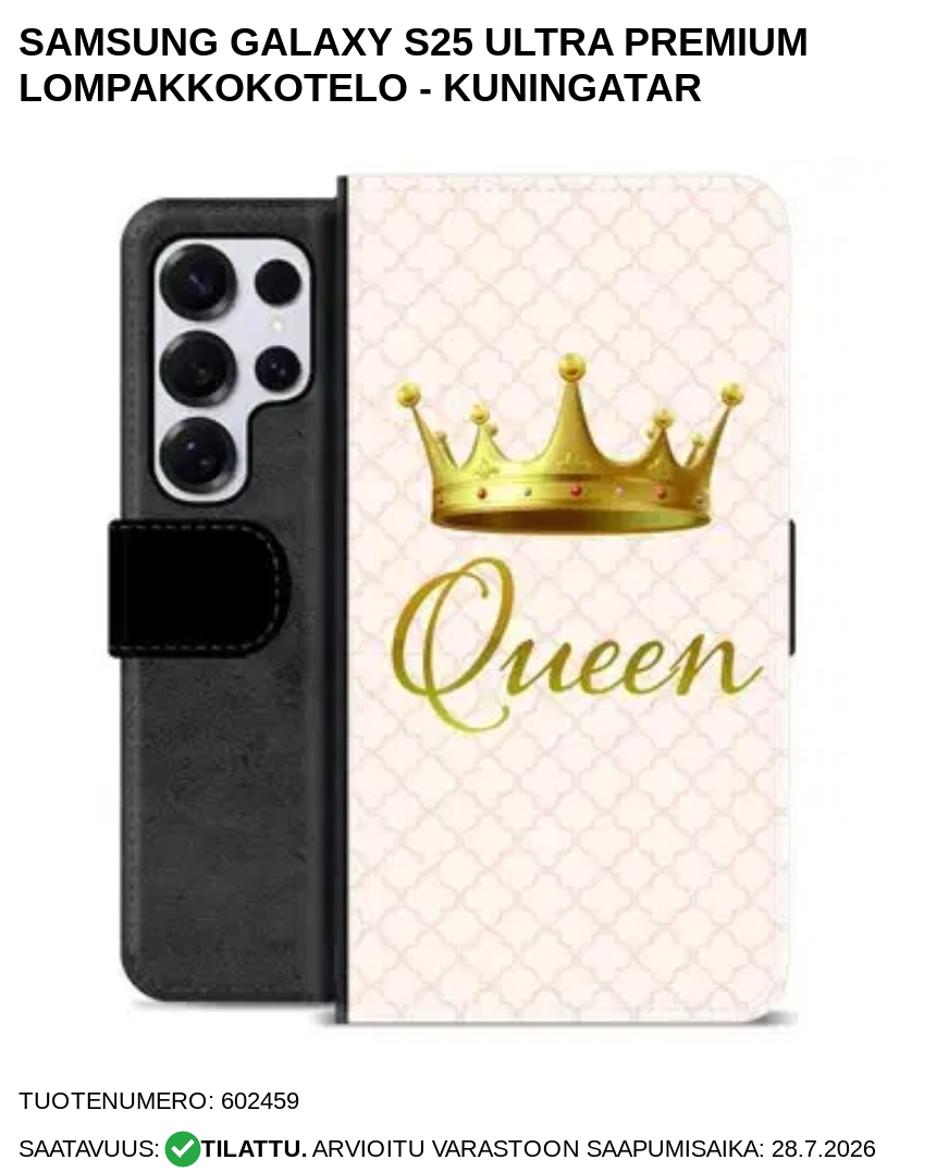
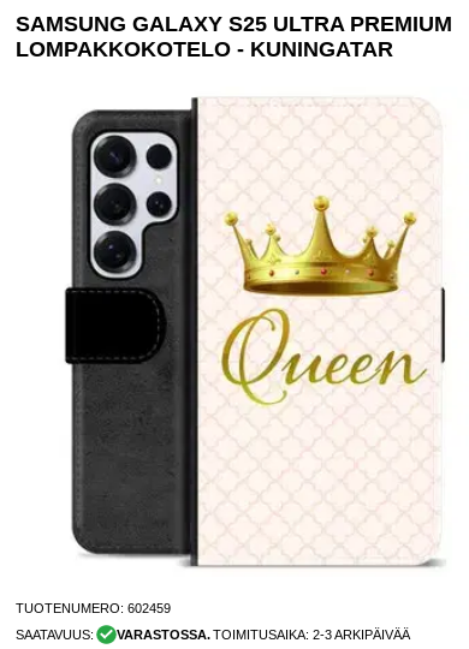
- TILATTU. ARVIOITU VARASTOON SAAPUMISAIKA: 28.7.2026
+ VARASTOSSA. TOIMITUSAIKA: 2-3 ARKIPÄIVÄÄ
